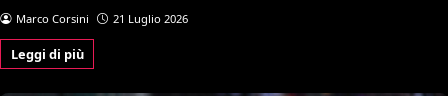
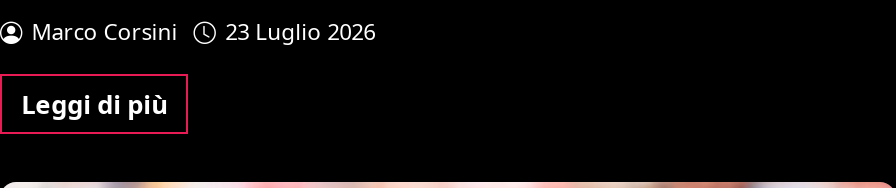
- Marco Corsini 21 Luglio 2026
+ Marco Corsini 23 Luglio 2026
